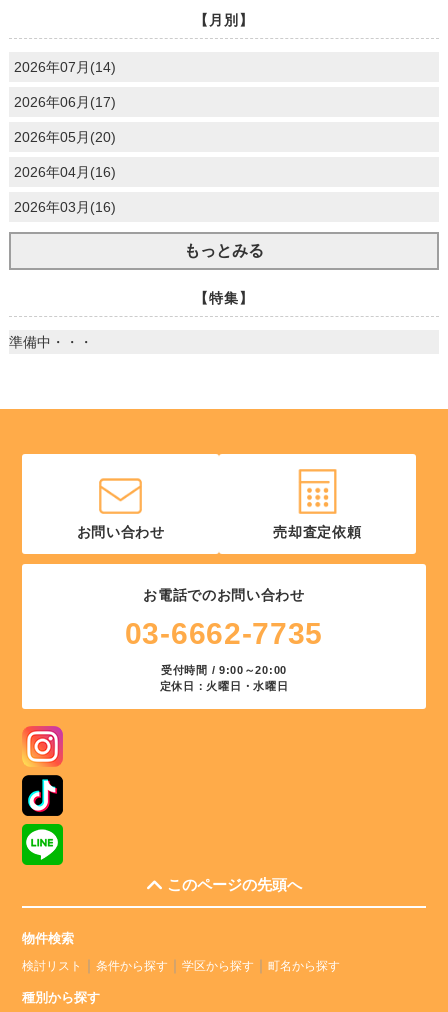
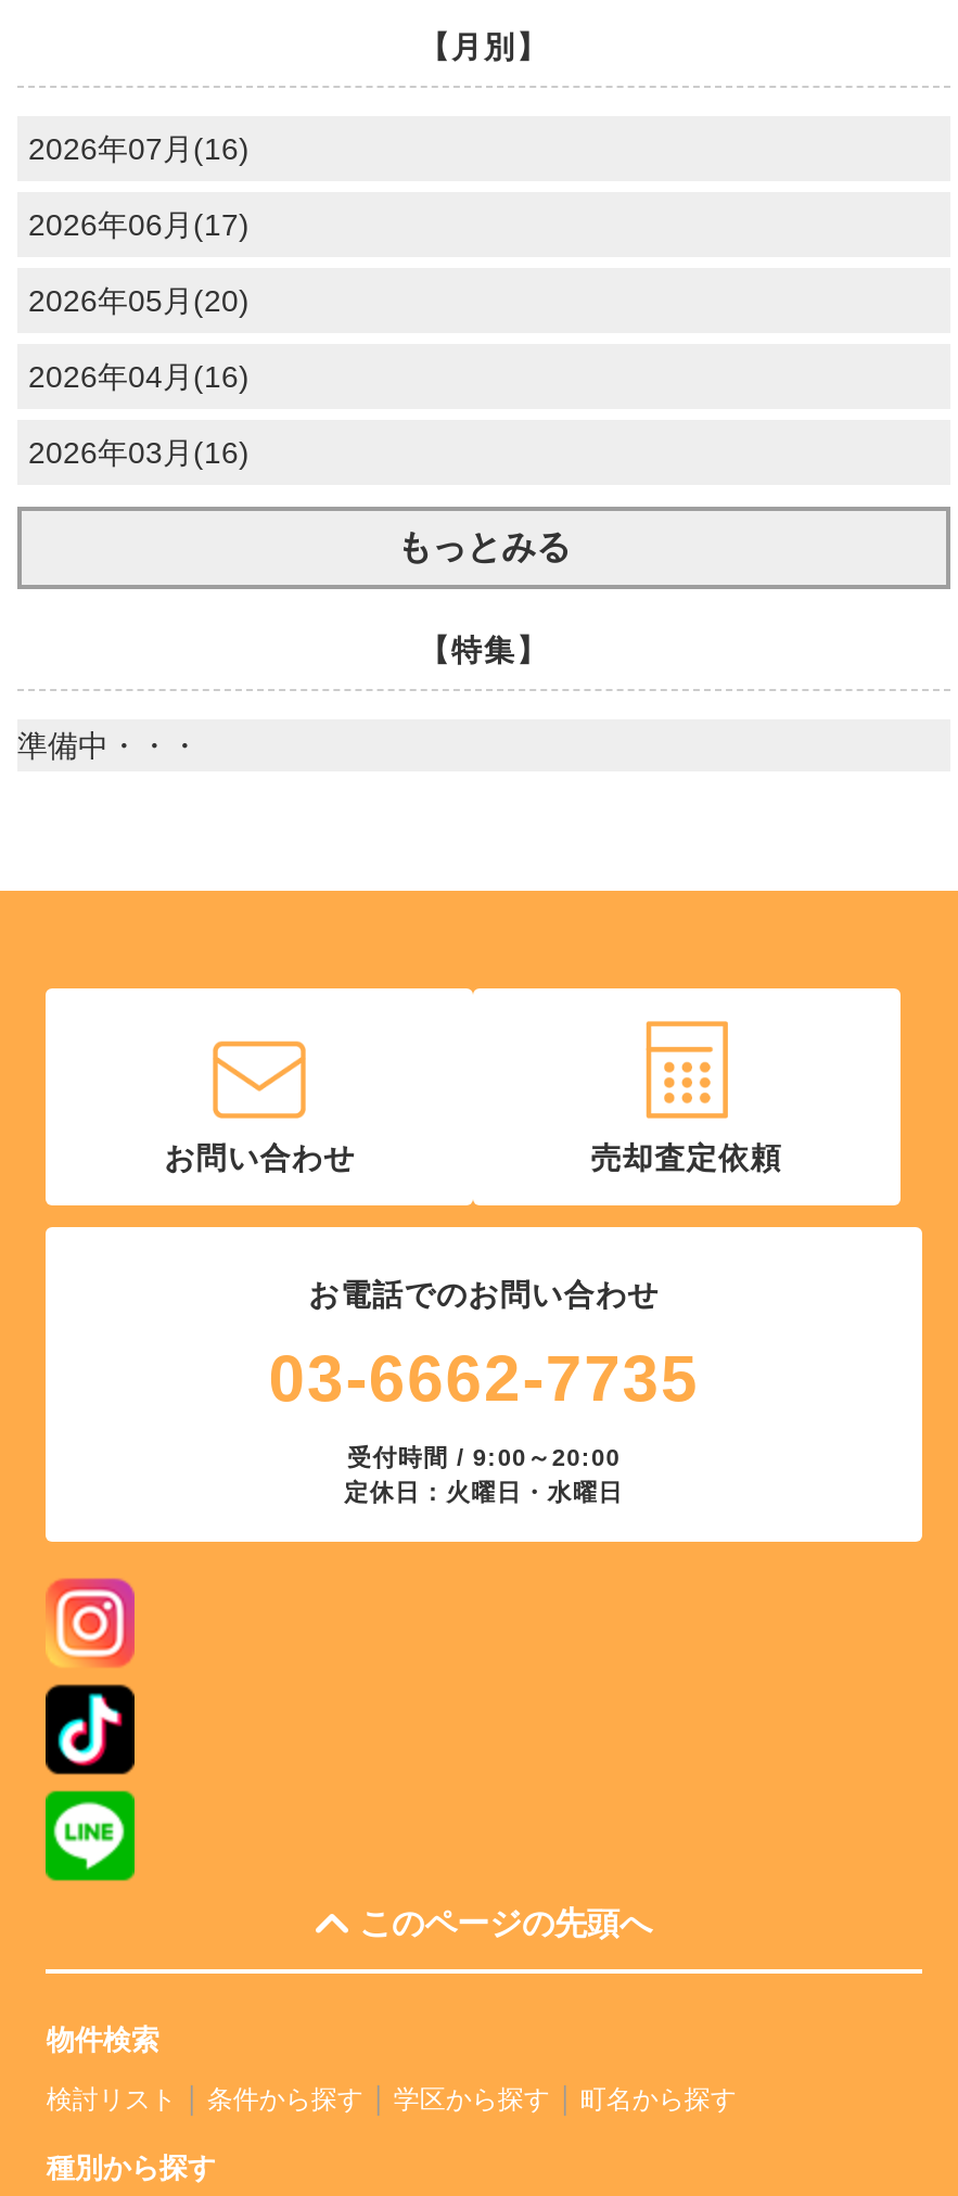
- 2026年07月(14)
+ 2026年07月(16)
